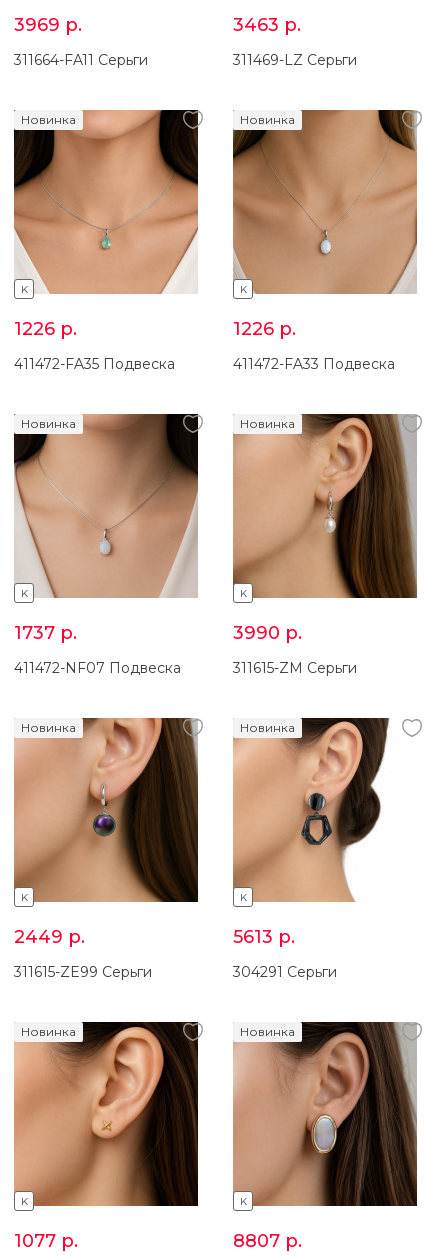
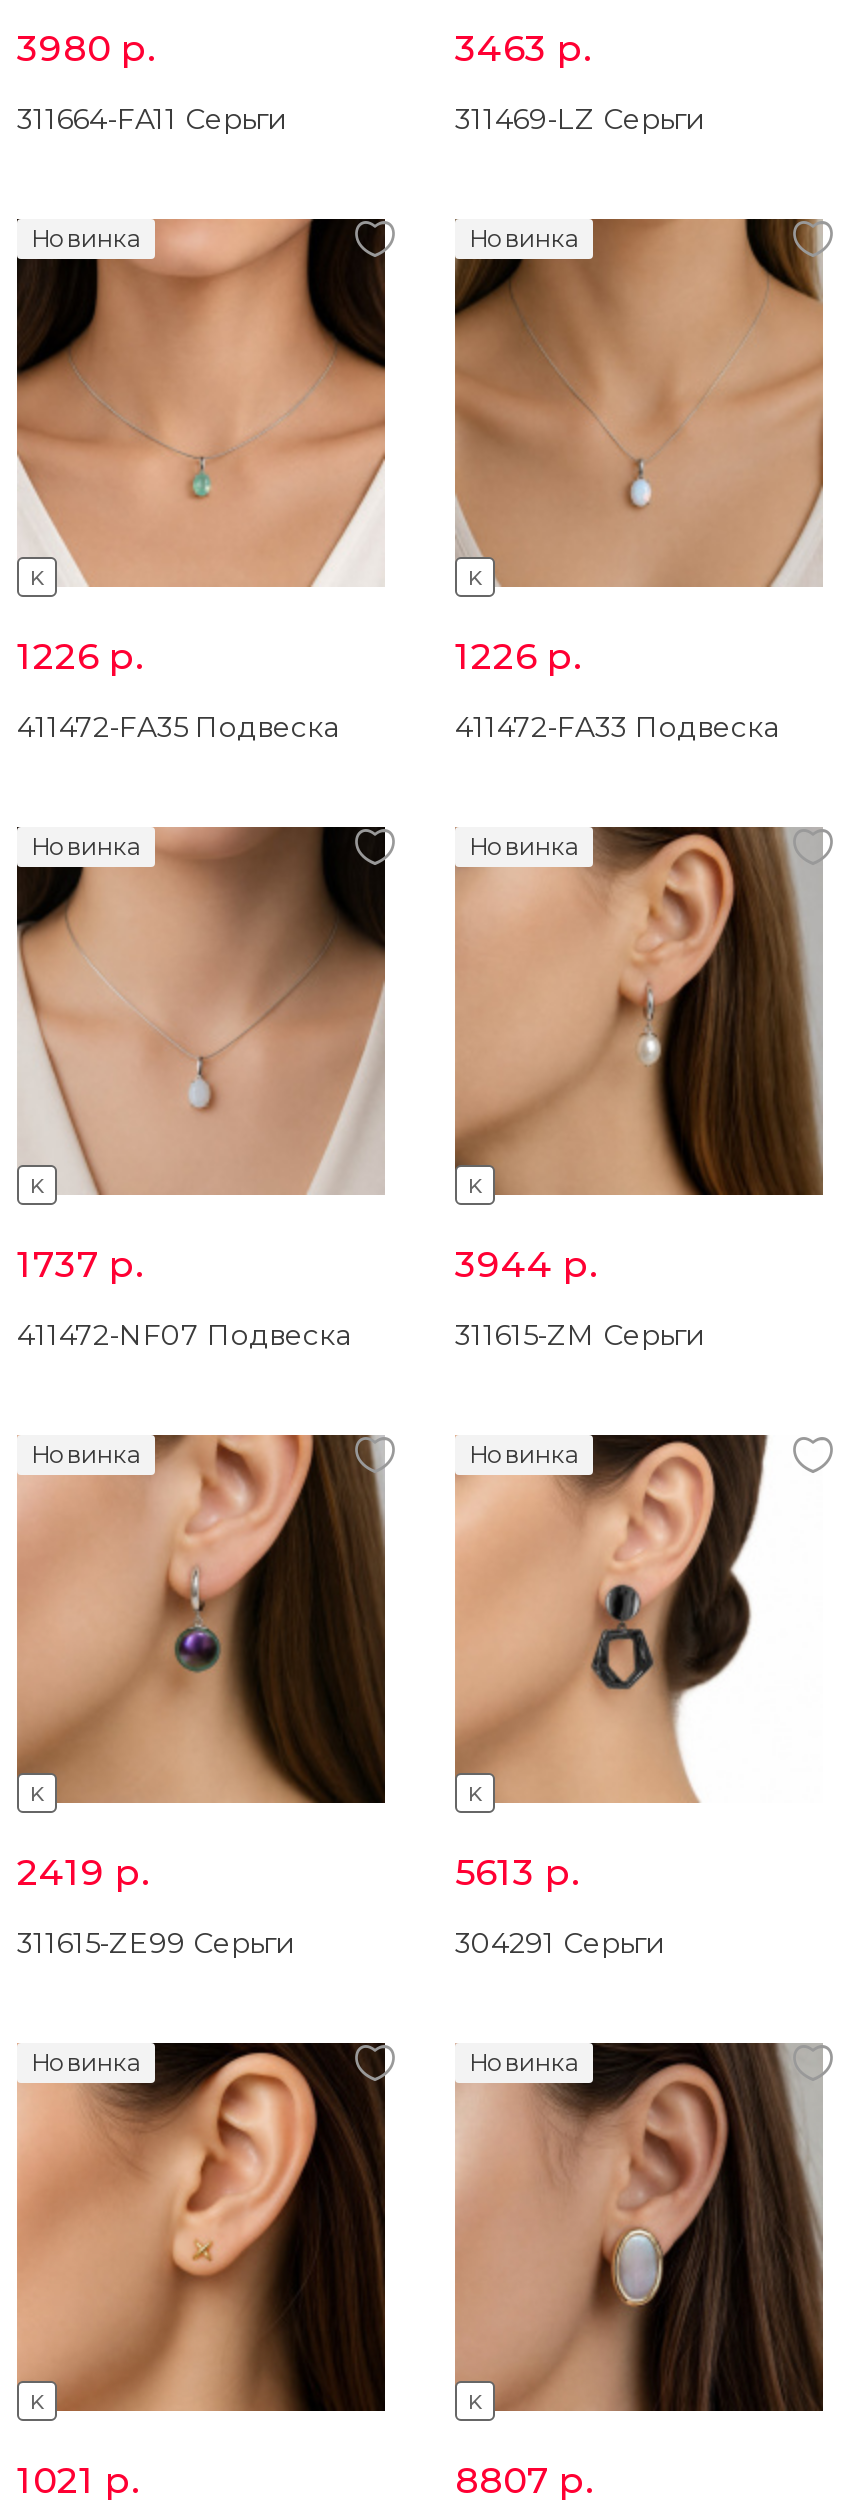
- 3969 р.
+ 3980 р.

- 3990 р.
+ 3944 р.

- 2449 р.
+ 2419 р.

- 1077 р.
+ 1021 р.
